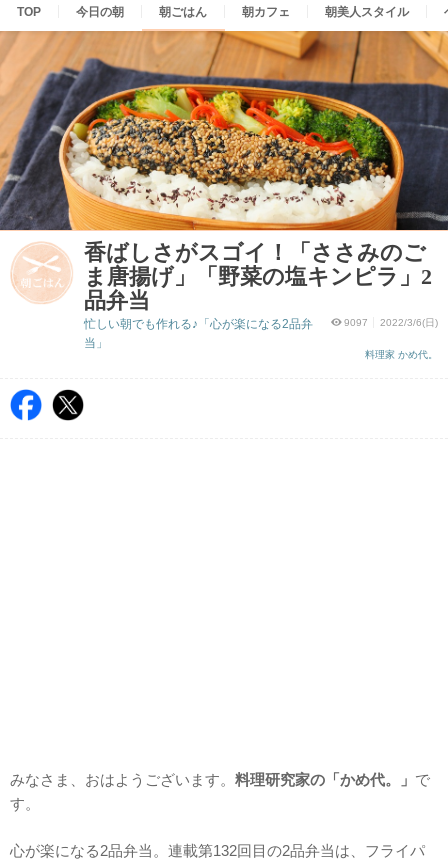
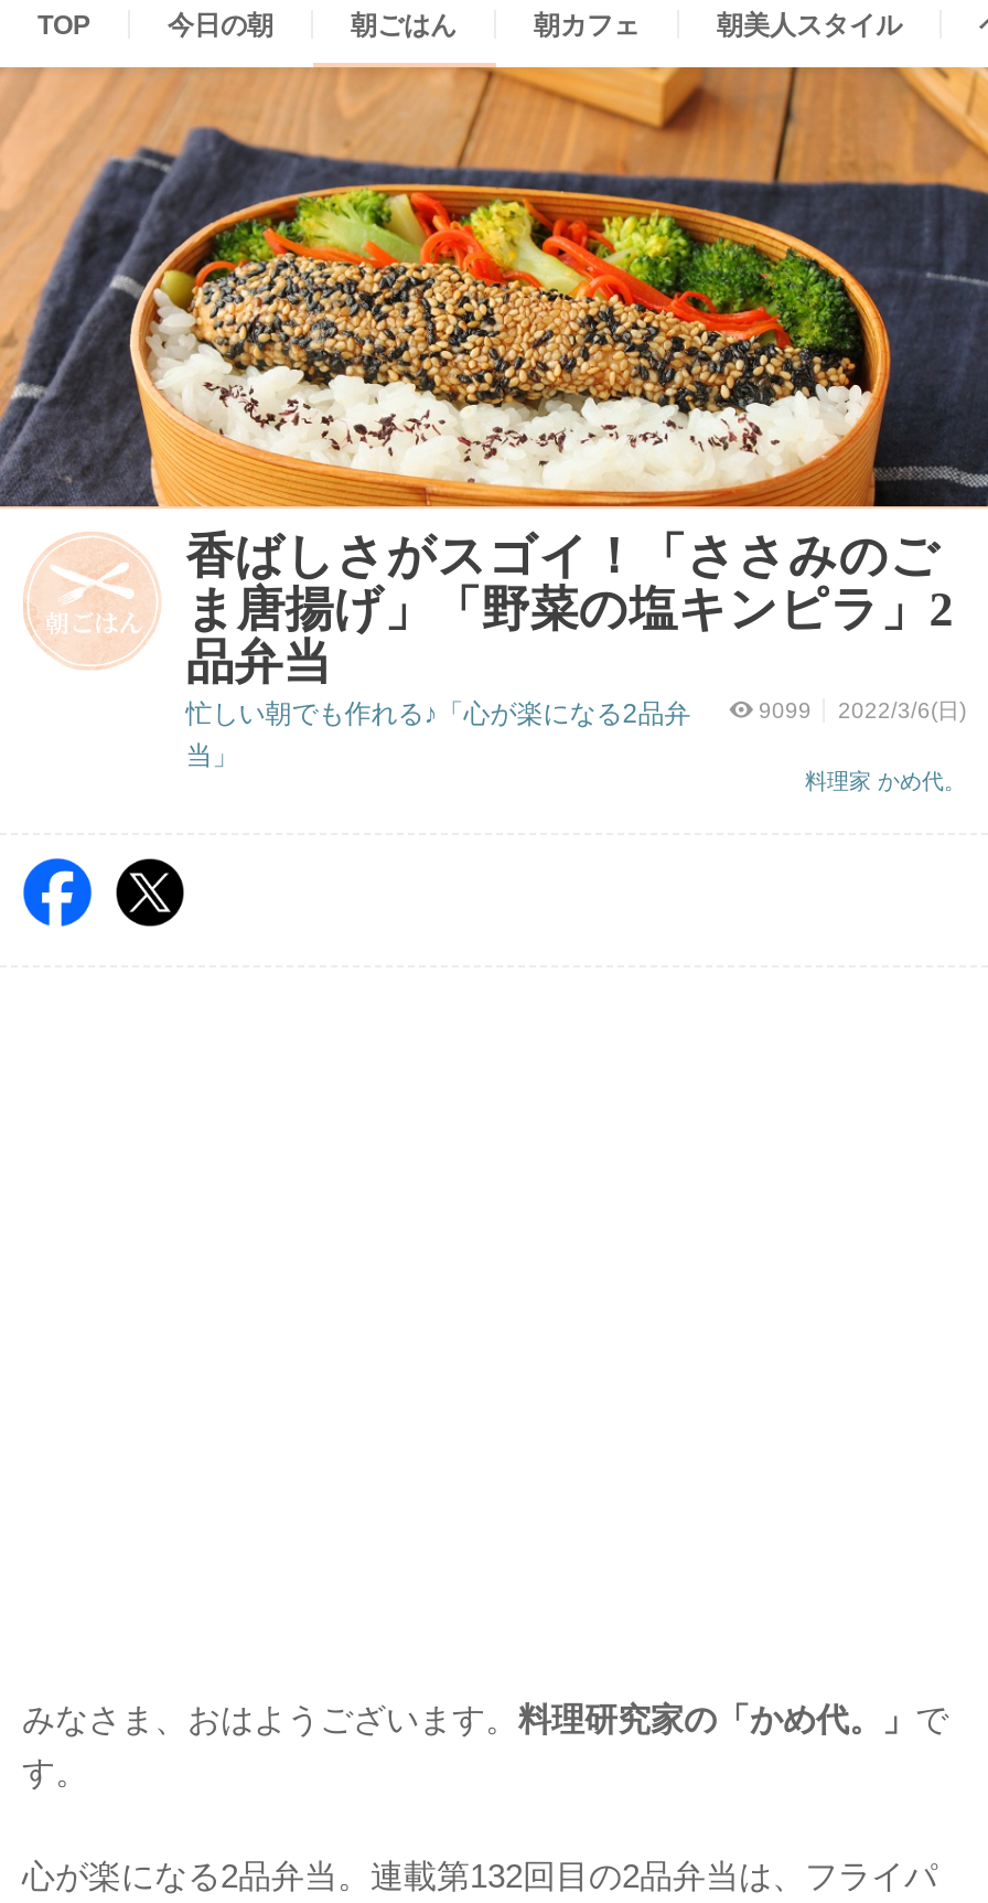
- 9097 2022/3/6(日)
+ 9099 2022/3/6(日)
